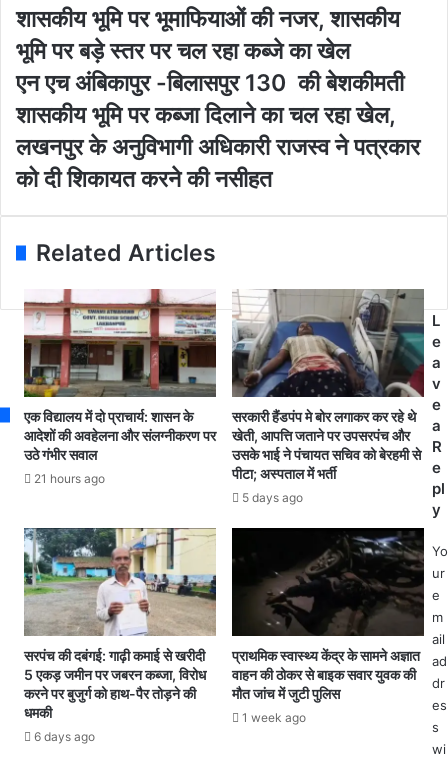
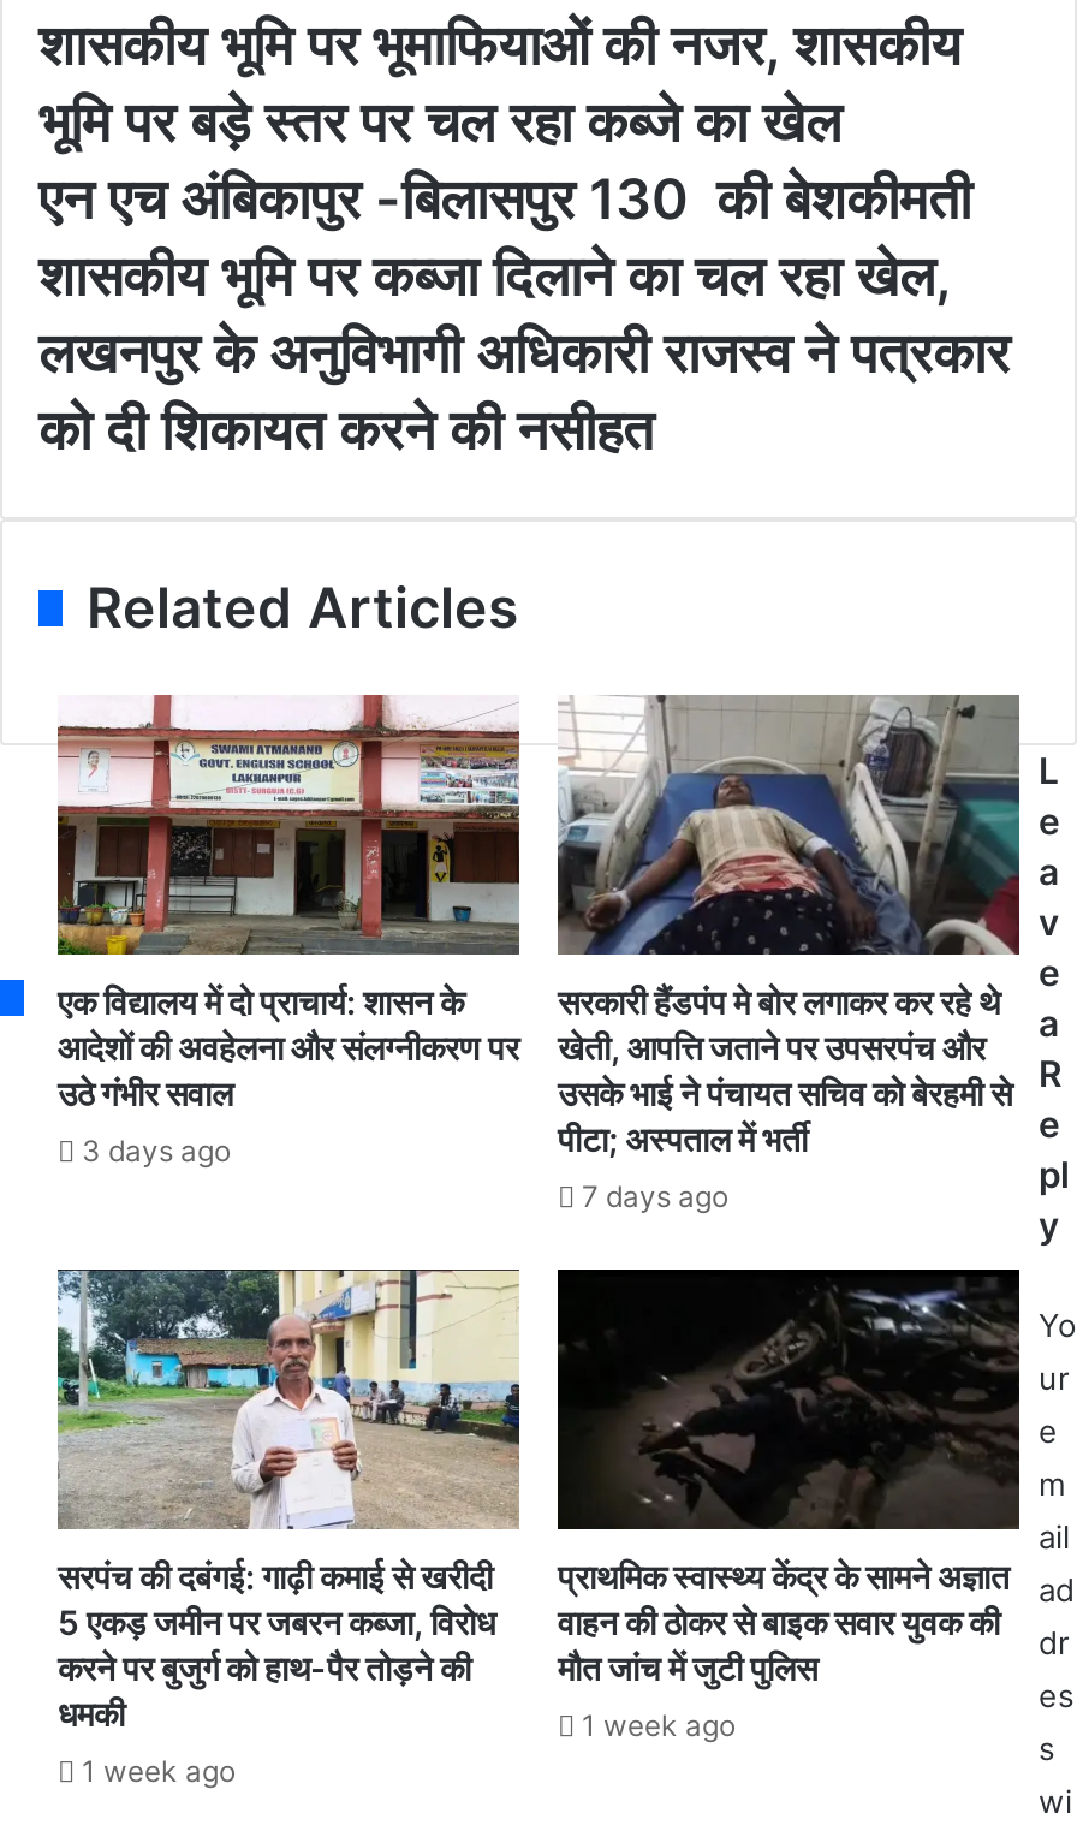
- 21 hours ago
+ 3 days ago

- 5 days ago
+ 7 days ago

- 6 days ago
+ 1 week ago
